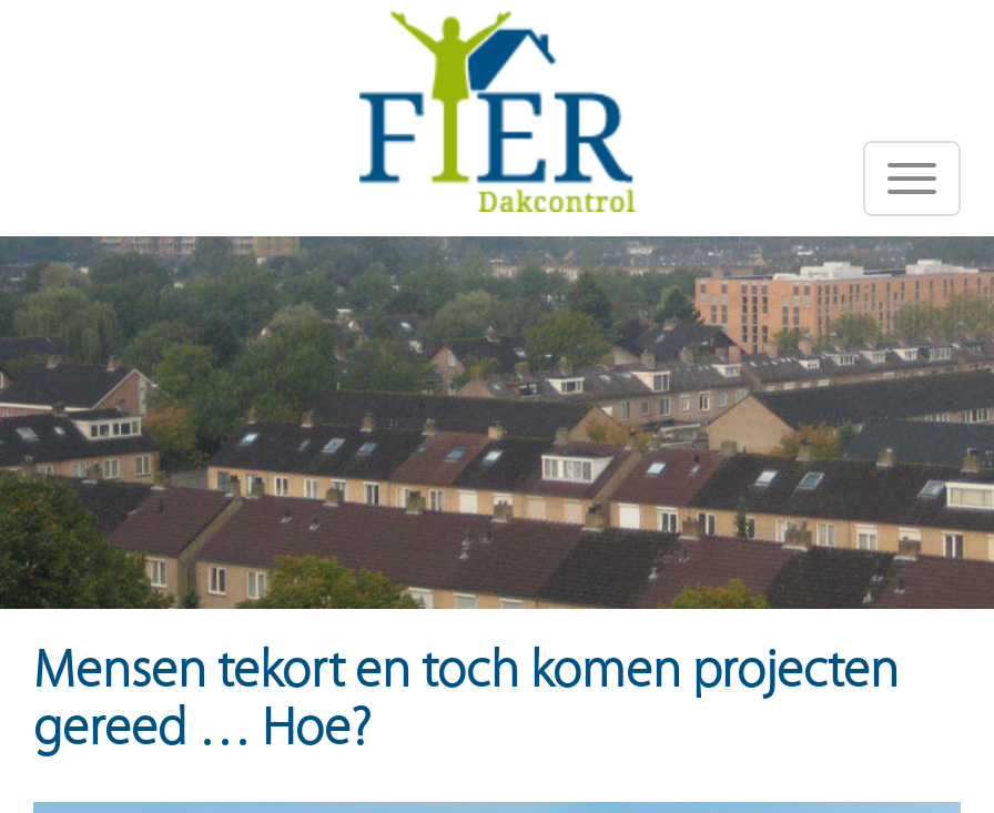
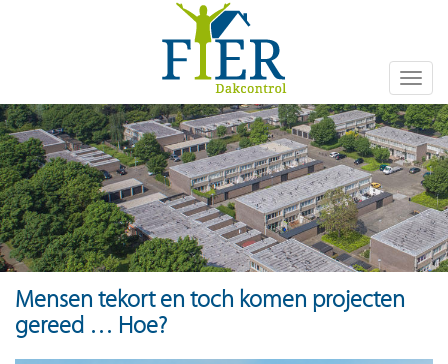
- [image]
+ [image]
